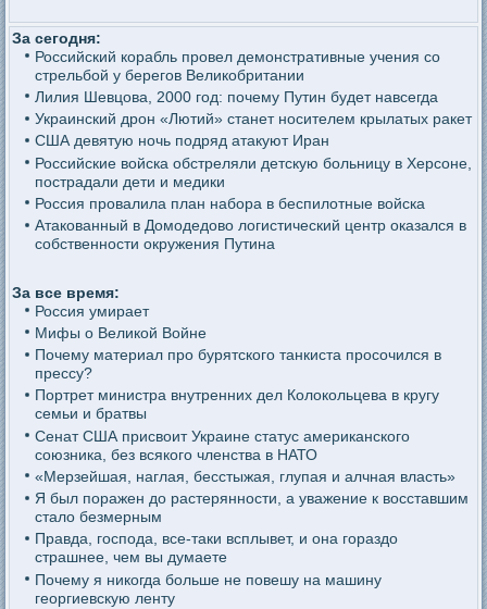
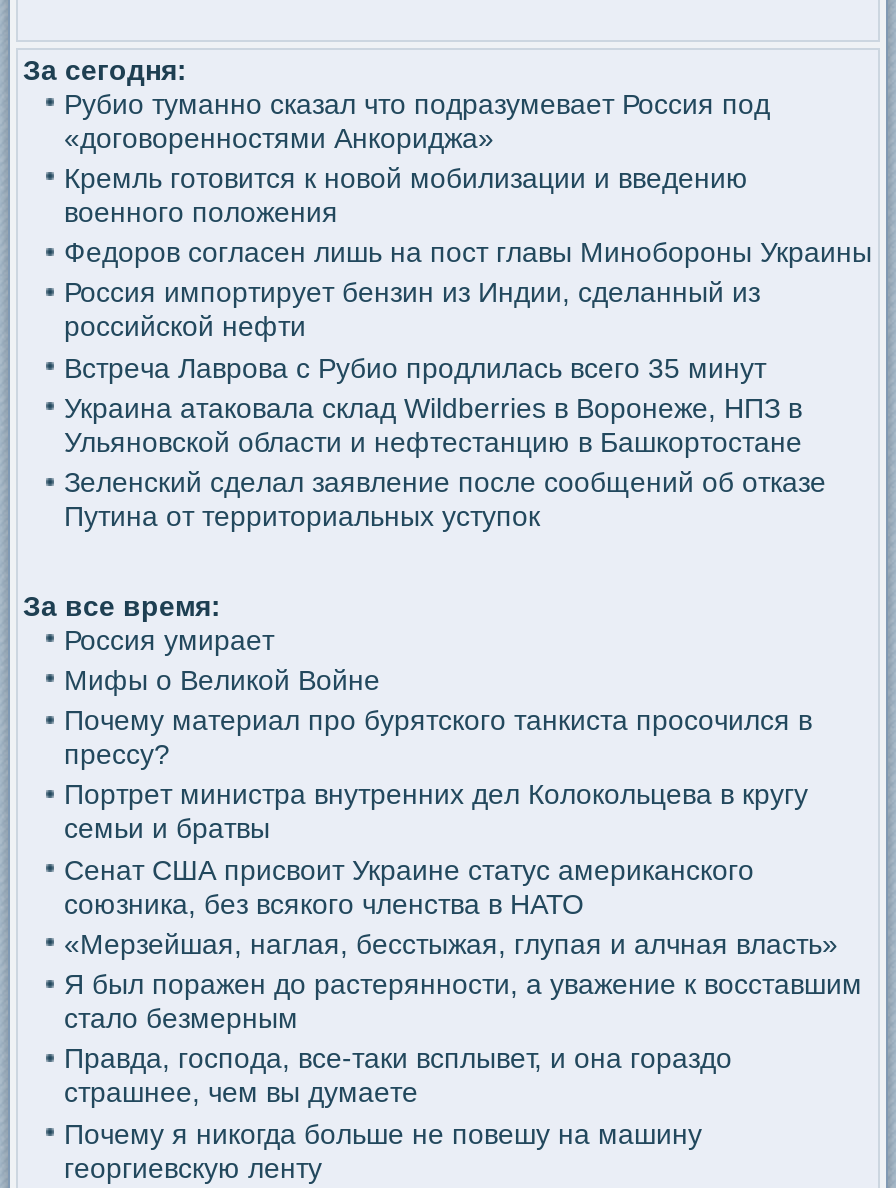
- Российский корабль провел демонстративные учения со
- стрельбой у берегов Великобритании
- Лилия Шевцова, 2000 год: почему Путин будет навсегда
- Украинский дрон «Лютий» станет носителем крылатых ракет
- США девятую ночь подряд атакуют Иран
- Российские войска обстреляли детскую больницу в Херсоне,
- пострадали дети и медики
- Россия провалила план набора в беспилотные войска
- Атакованный в Домодедово логистический центр оказался в
- собственности окружения Путина
+ Рубио туманно сказал что подразумевает Россия под
+ «договоренностями Анкориджа»
+ Кремль готовится к новой мобилизации и введению
+ военного положения
+ Федоров согласен лишь на пост главы Минобороны Украины
+ Россия импортирует бензин из Индии, сделанный из
+ российской нефти
+ Встреча Лаврова с Рубио продлилась всего 35 минут
+ Украина атаковала склад Wildberries в Воронеже, НПЗ в
+ Ульяновской области и нефтестанцию в Башкортостане
+ Зеленский сделал заявление после сообщений об отказе
+ Путина от территориальных уступок
